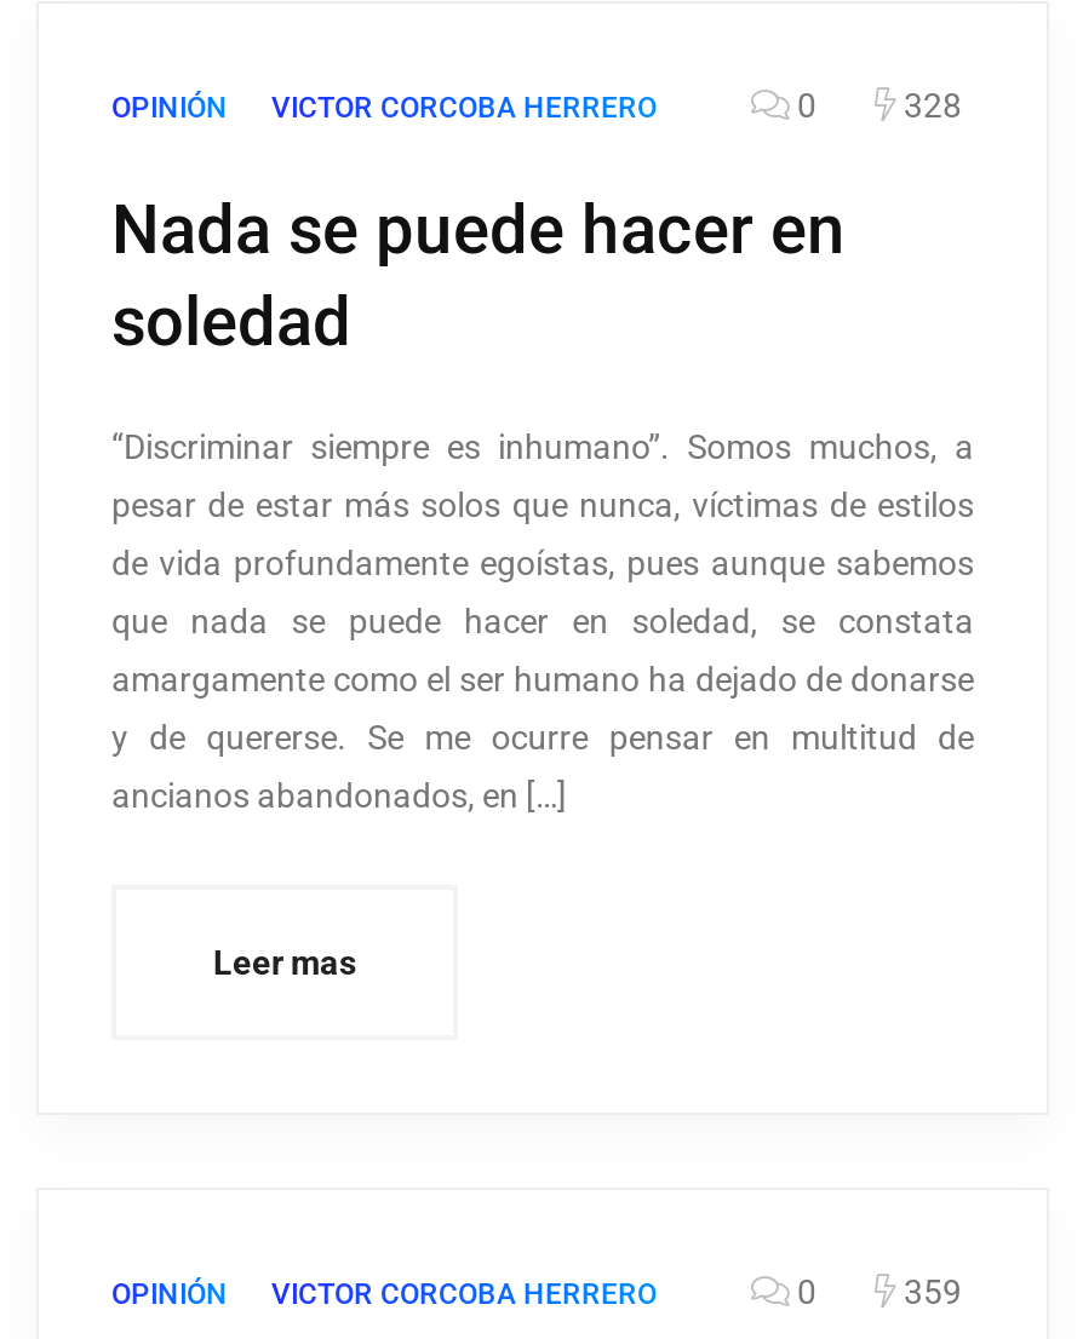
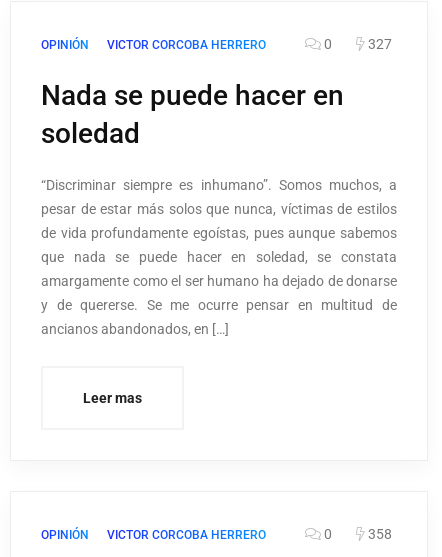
- 328
+ 327

- 359
+ 358
